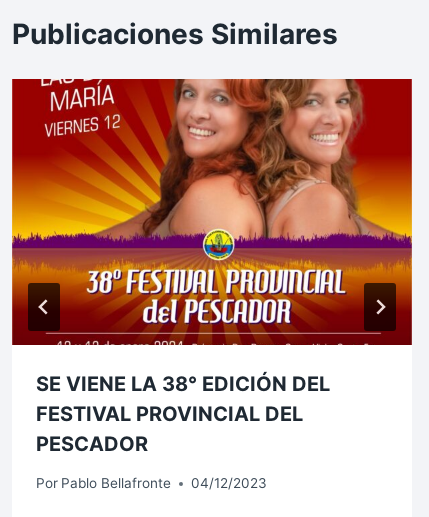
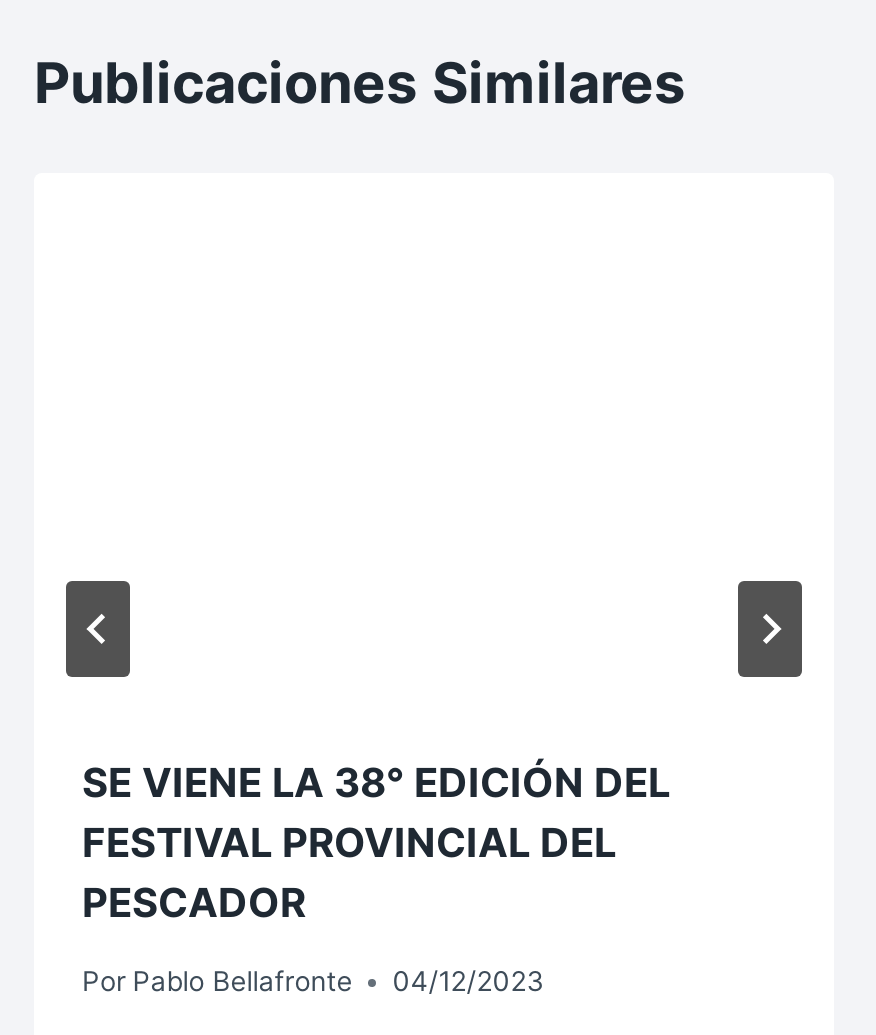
- [image]
